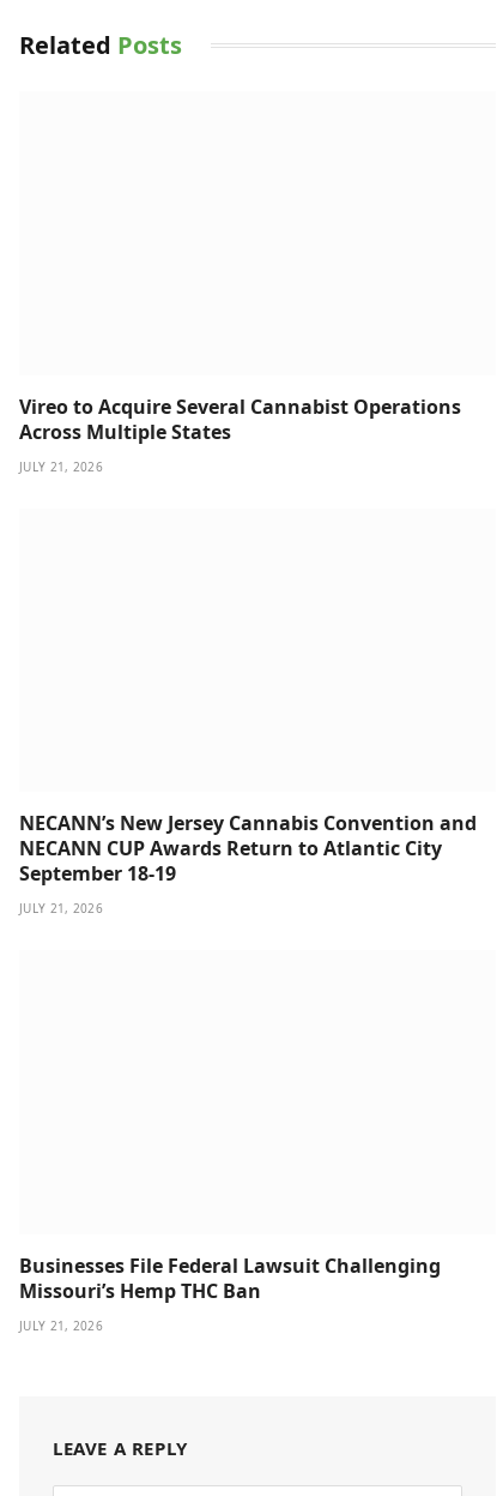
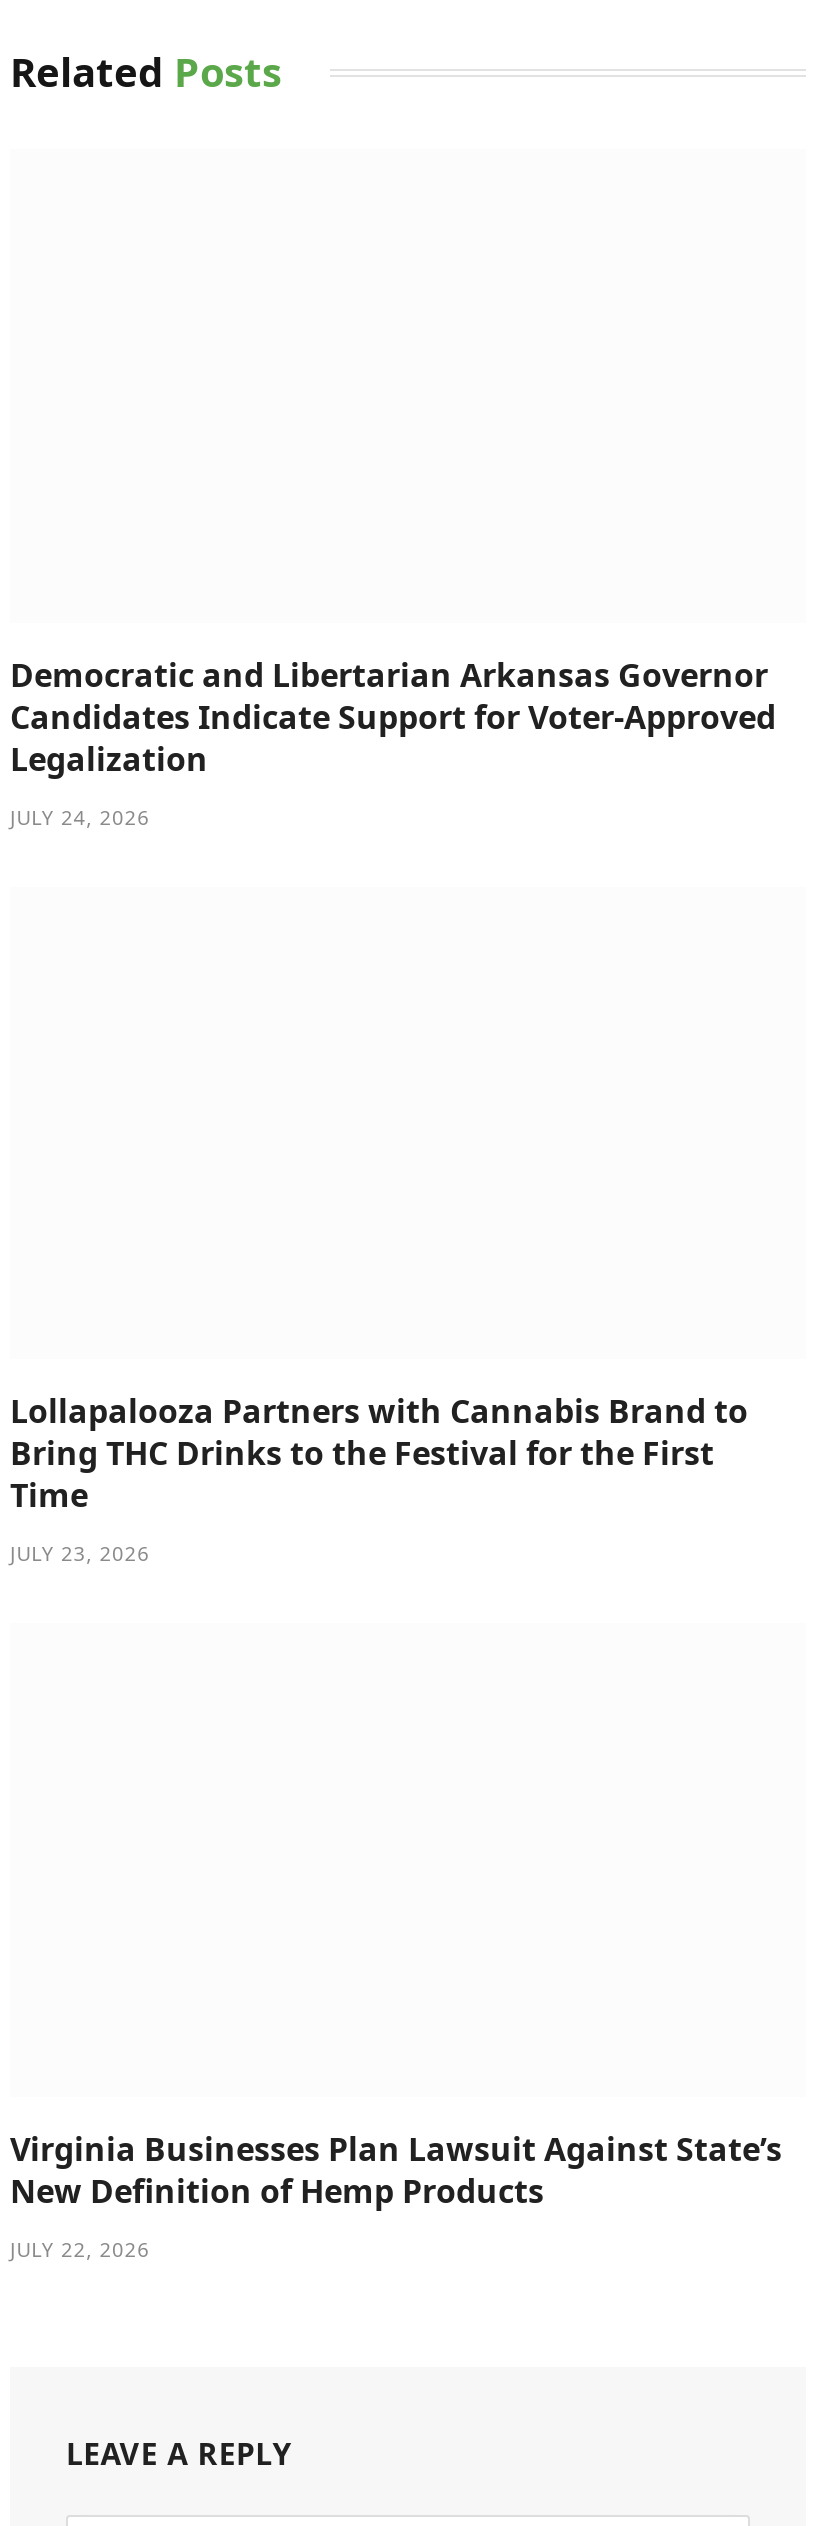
- Vireo to Acquire Several Cannabist Operations
- Across Multiple States
+ Democratic and Libertarian Arkansas Governor
+ Candidates Indicate Support for Voter-Approved
+ Legalization

- JULY 21, 2026
+ JULY 24, 2026

- NECANN’s New Jersey Cannabis Convention and
- NECANN CUP Awards Return to Atlantic City
- September 18-19
+ Lollapalooza Partners with Cannabis Brand to
+ Bring THC Drinks to the Festival for the First
+ Time

- JULY 21, 2026
+ JULY 23, 2026

- Businesses File Federal Lawsuit Challenging
- Missouri’s Hemp THC Ban
+ Virginia Businesses Plan Lawsuit Against State’s
+ New Definition of Hemp Products

- JULY 21, 2026
+ JULY 22, 2026
